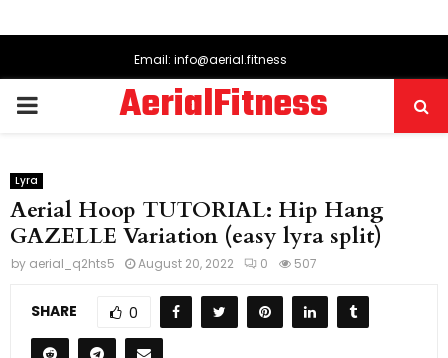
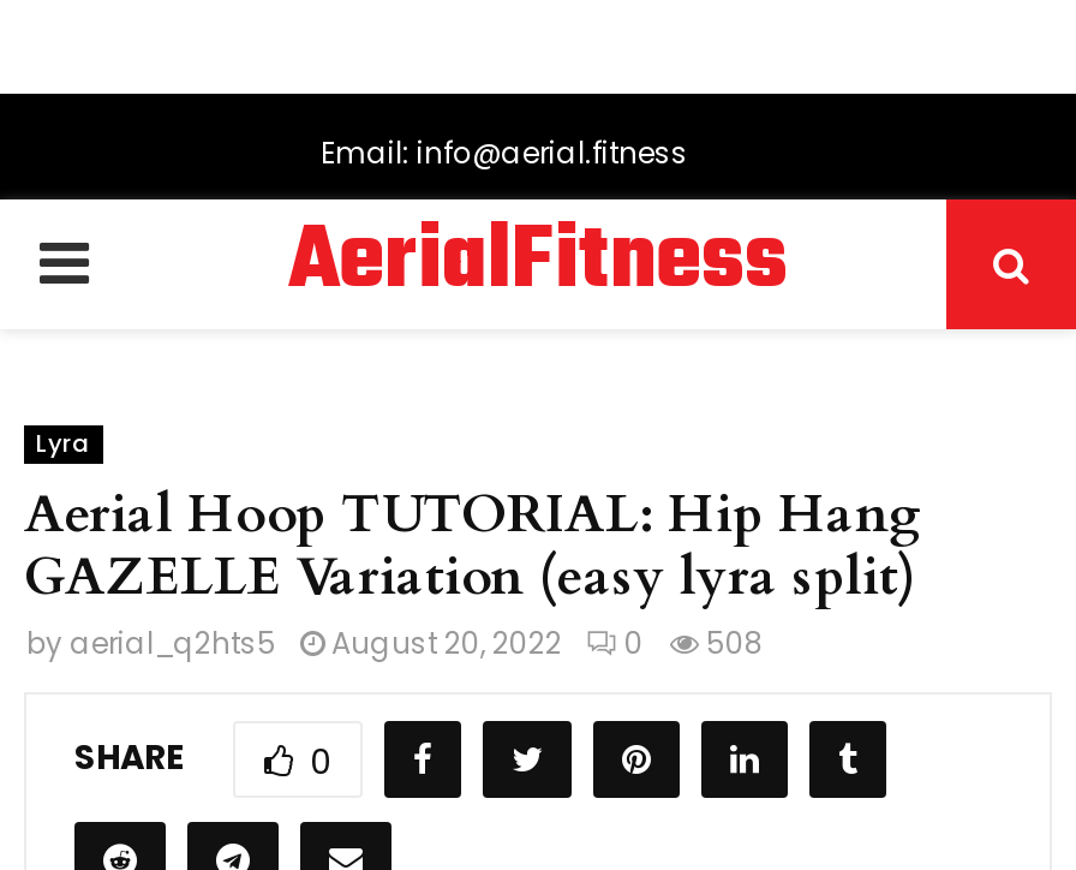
- by aerial_q2hts5 August 20, 2022 0 507
+ by aerial_q2hts5 August 20, 2022 0 508
